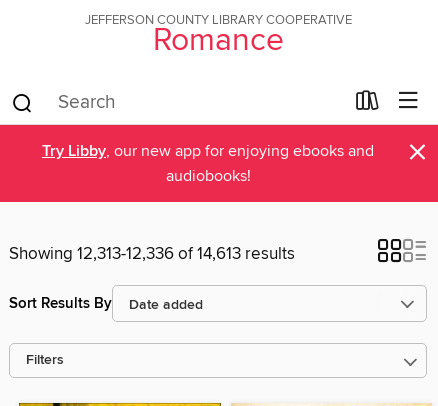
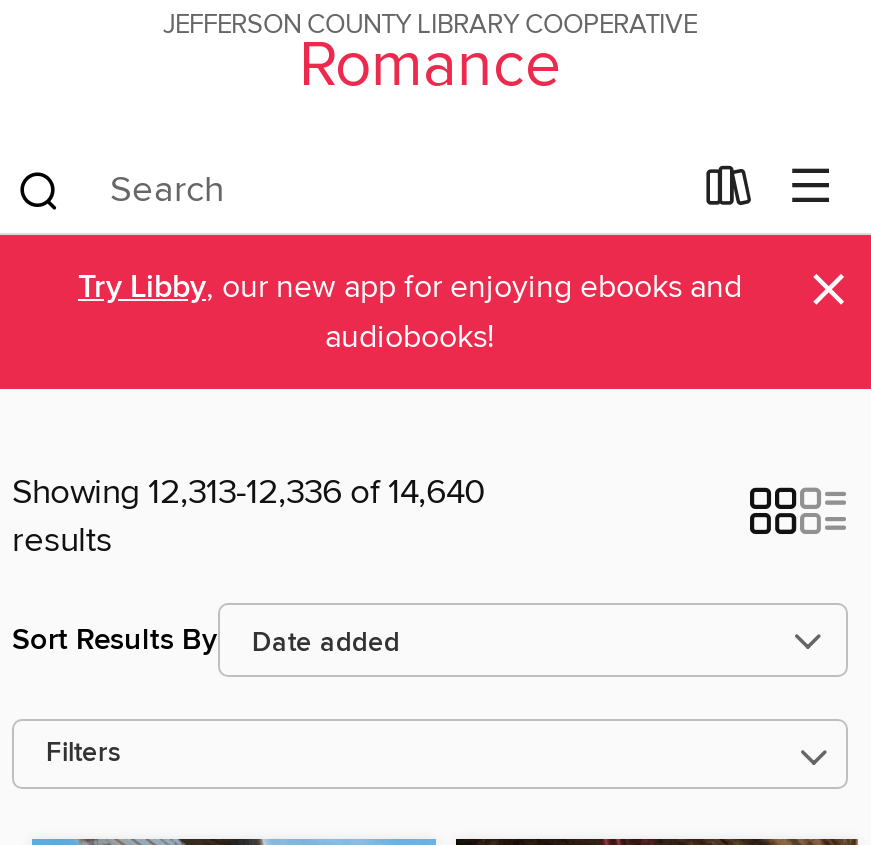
- Showing 12,313-12,336 of 14,613 results
+ Showing 12,313-12,336 of 14,640
+ results
